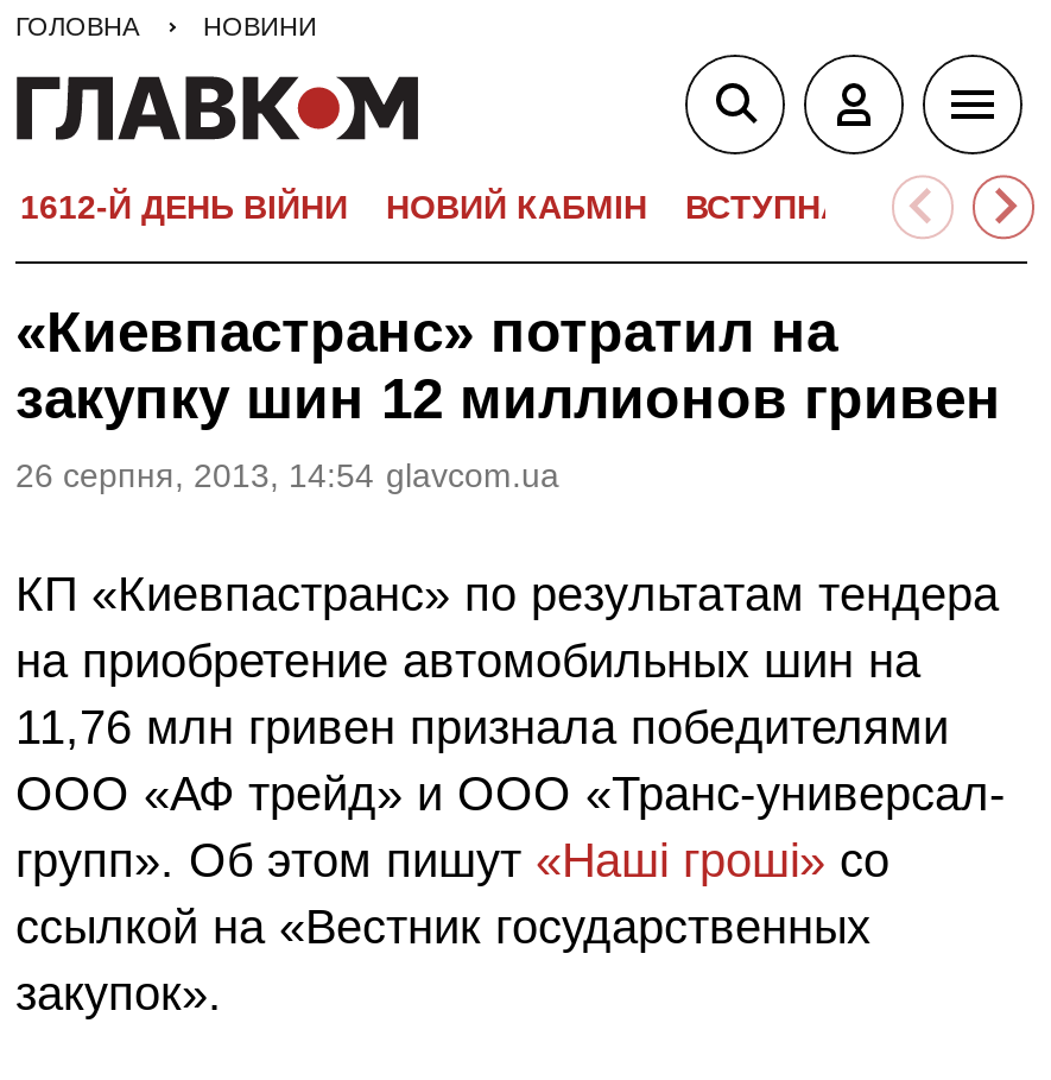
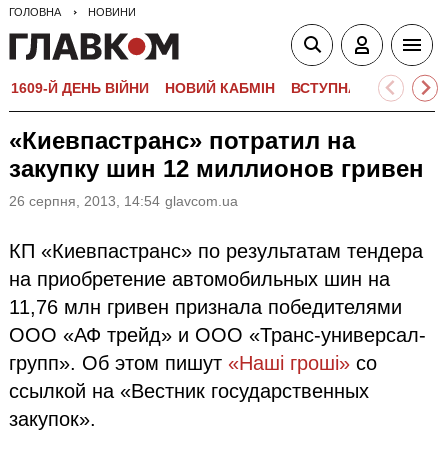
- 1612-Й ДЕНЬ ВІЙНИ
+ 1609-Й ДЕНЬ ВІЙНИ
